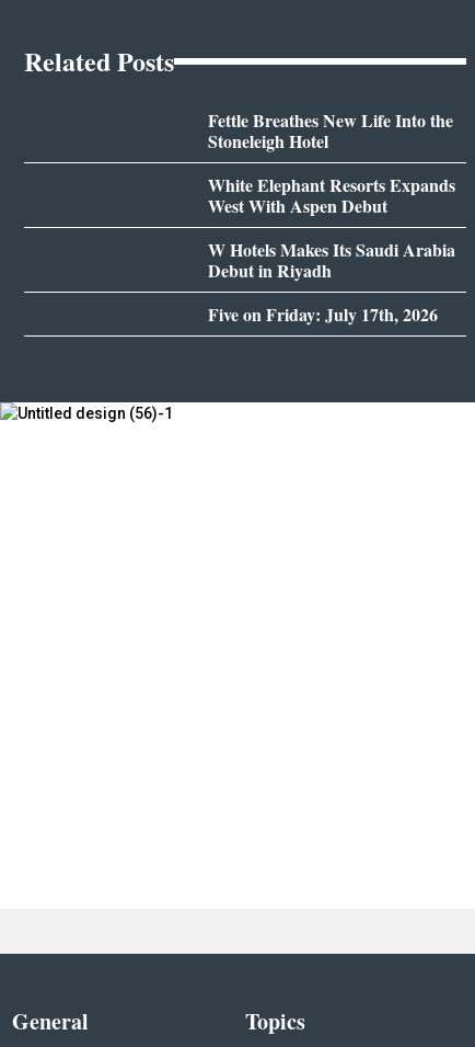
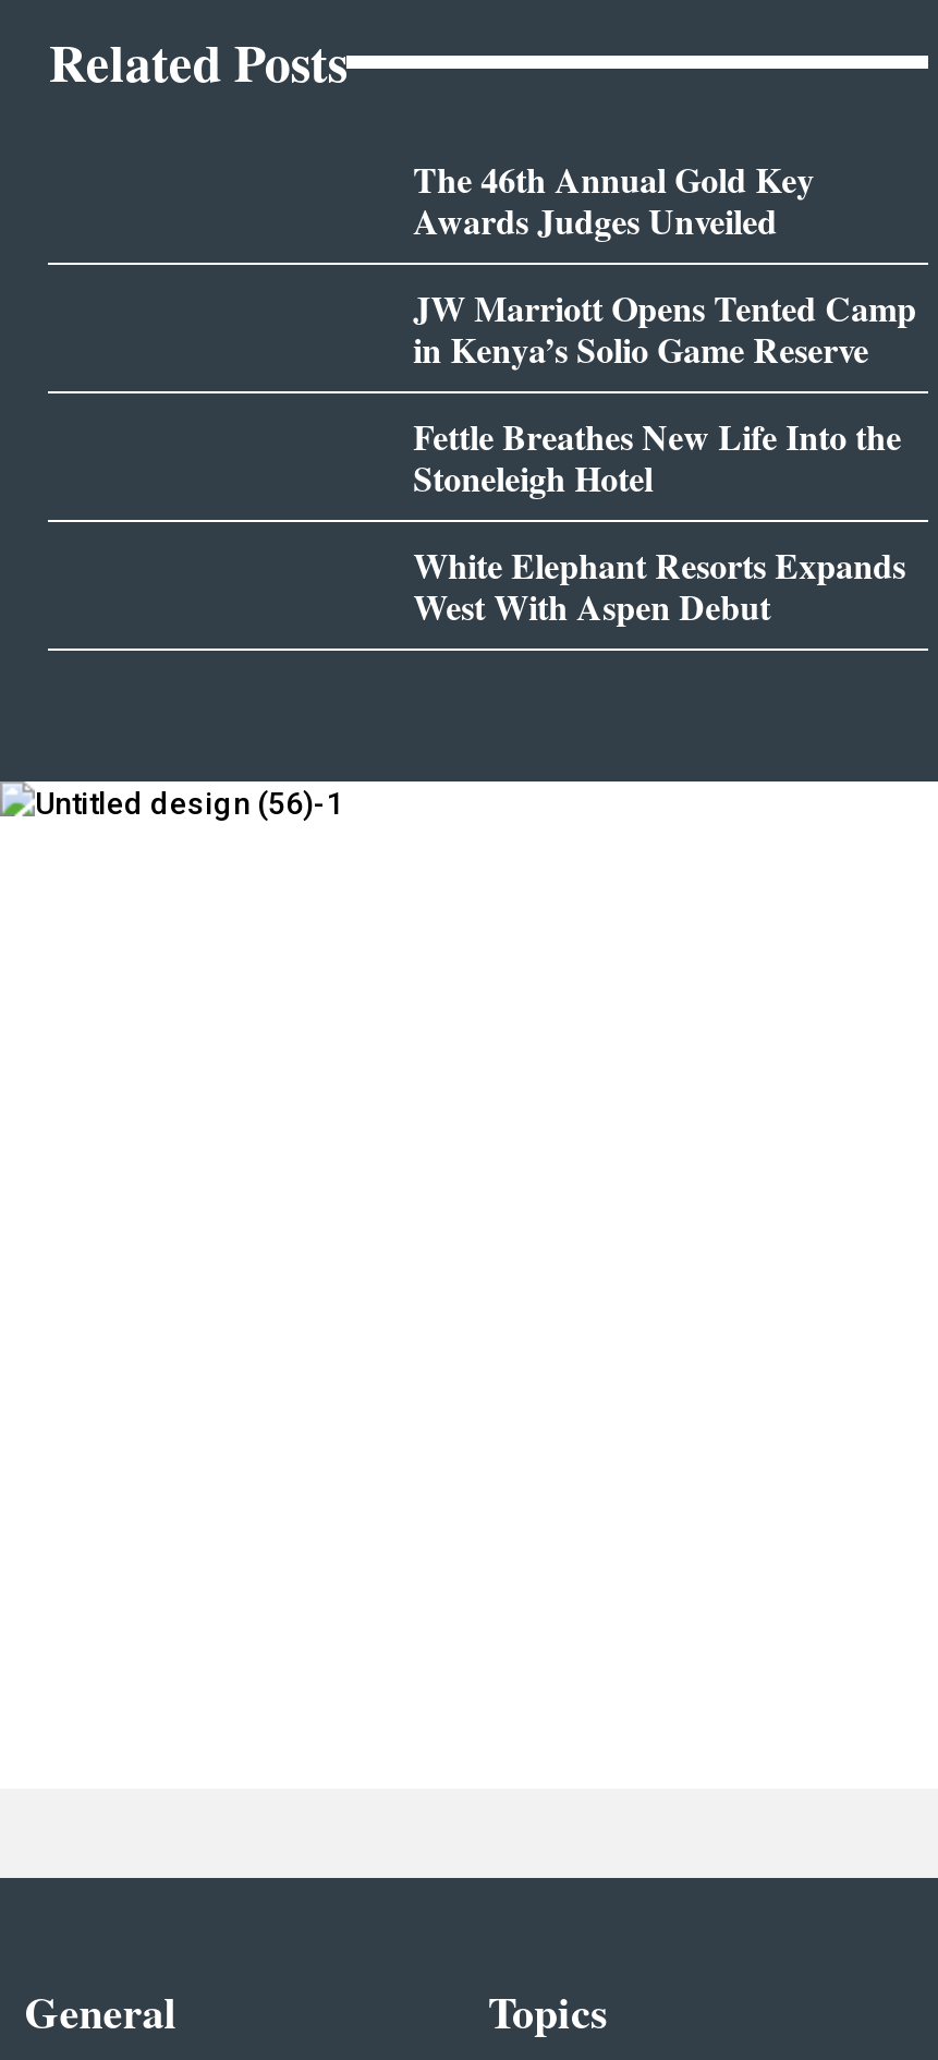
+ The 46th Annual Gold Key
+ Awards Judges Unveiled
+ JW Marriott Opens Tented Camp
+ in Kenya’s Solio Game Reserve

moved down: Fettle Breathes New Life Into the | Stoneleigh Hotel | White Elephant Resorts Expands | West With Aspen Debut

- W Hotels Makes Its Saudi Arabia
- Debut in Riyadh
- Five on Friday: July 17th, 2026
